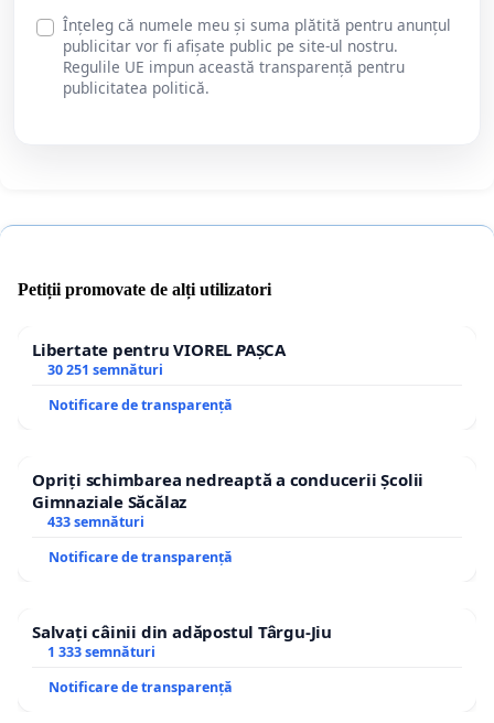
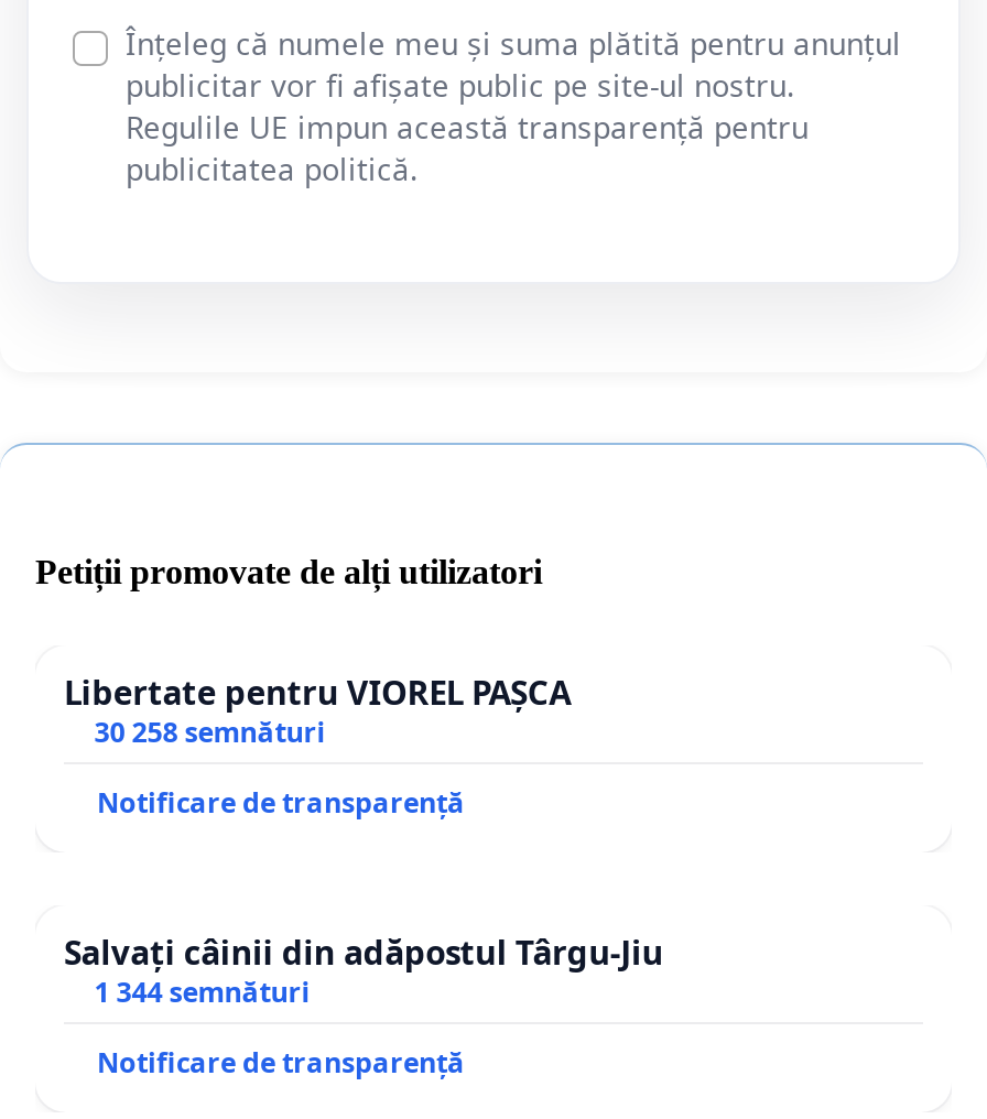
- 30 251 semnături
- Notificare de transparență
- Opriți schimbarea nedreaptă a conducerii Școlii
- Gimnaziale Săcălaz
- 433 semnături
+ 30 258 semnături

- 1 333 semnături
+ 1 344 semnături
